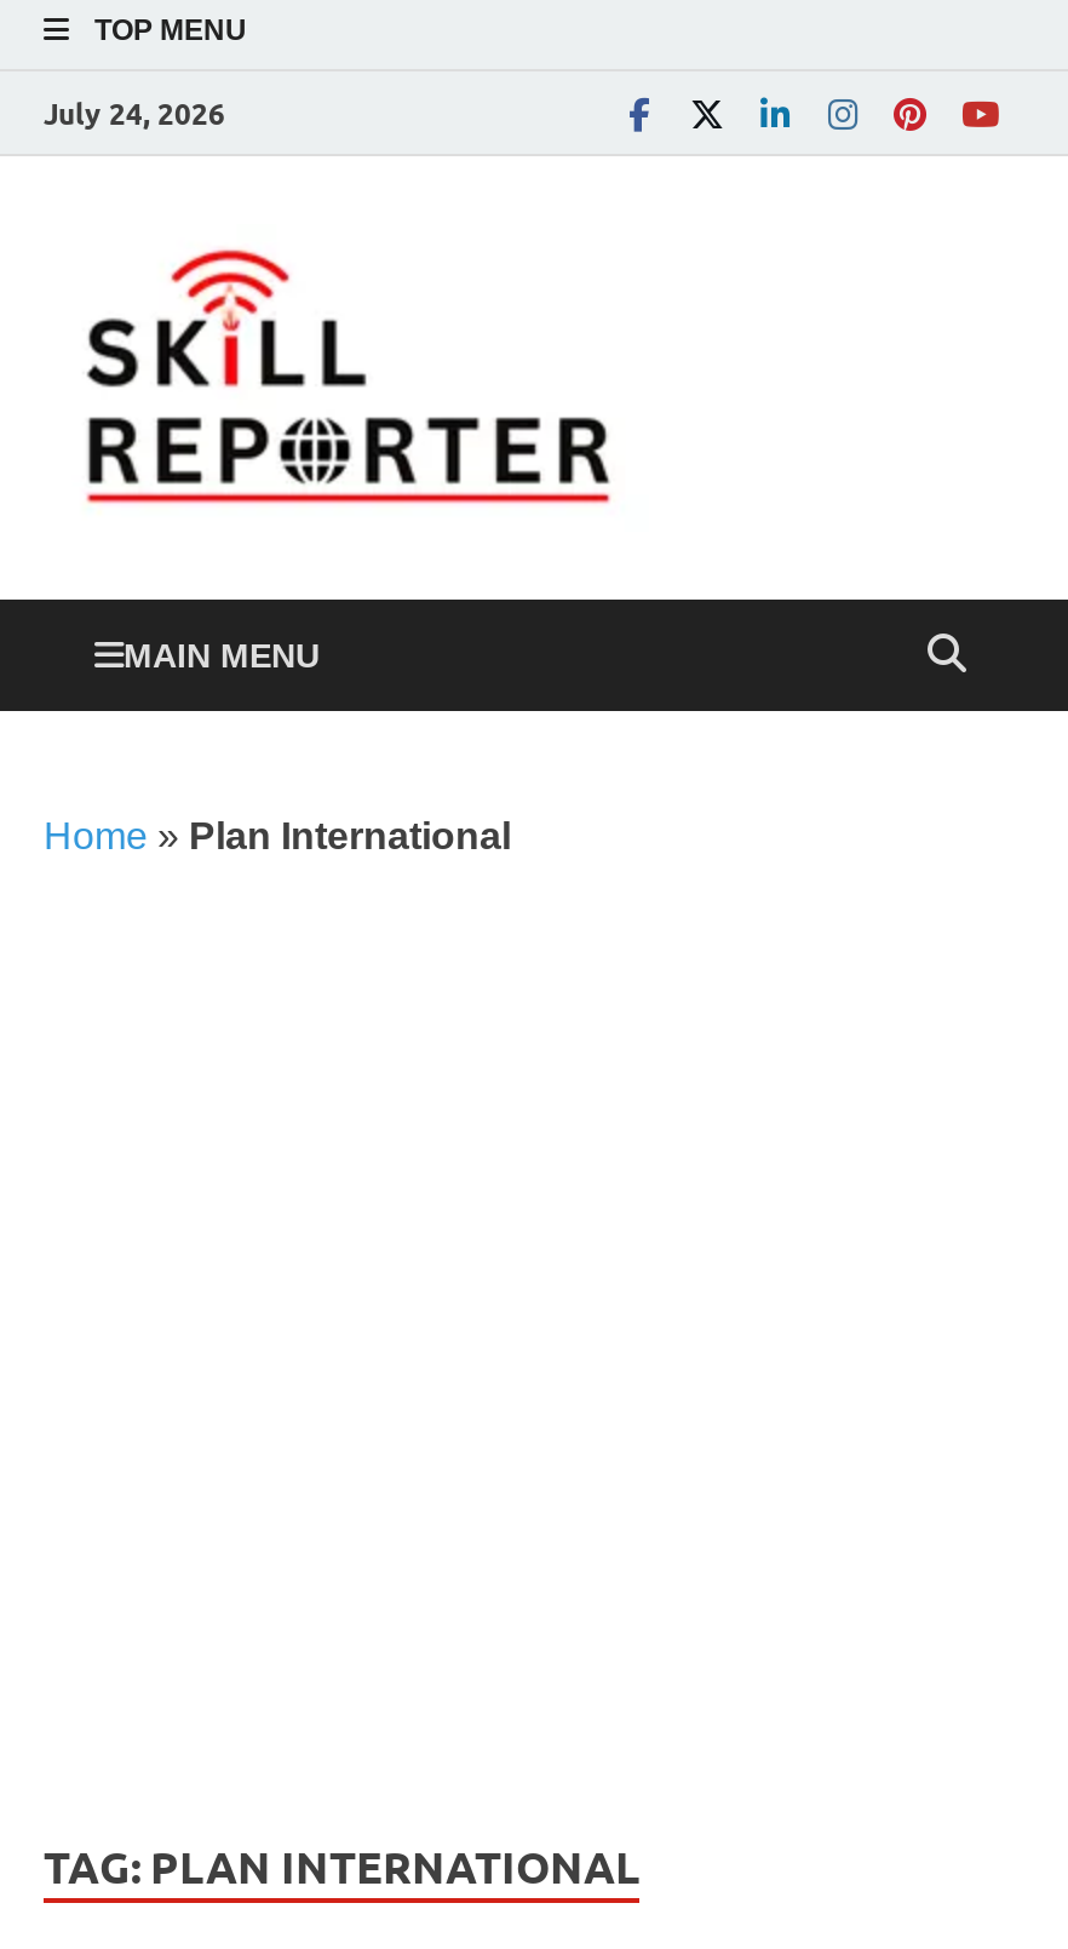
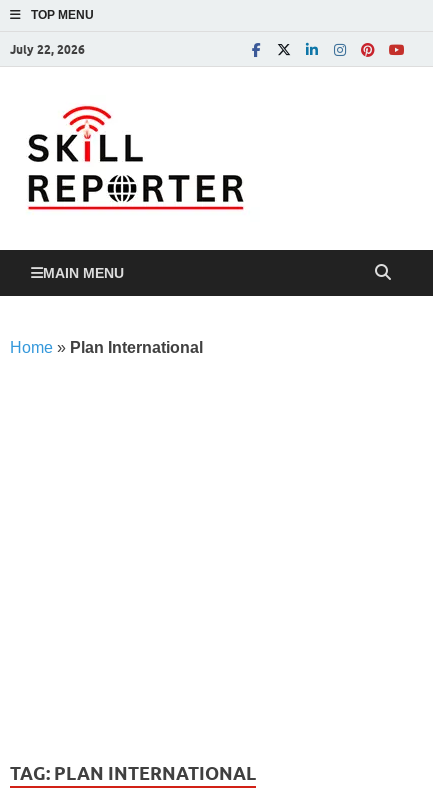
- July 24, 2026
+ July 22, 2026
